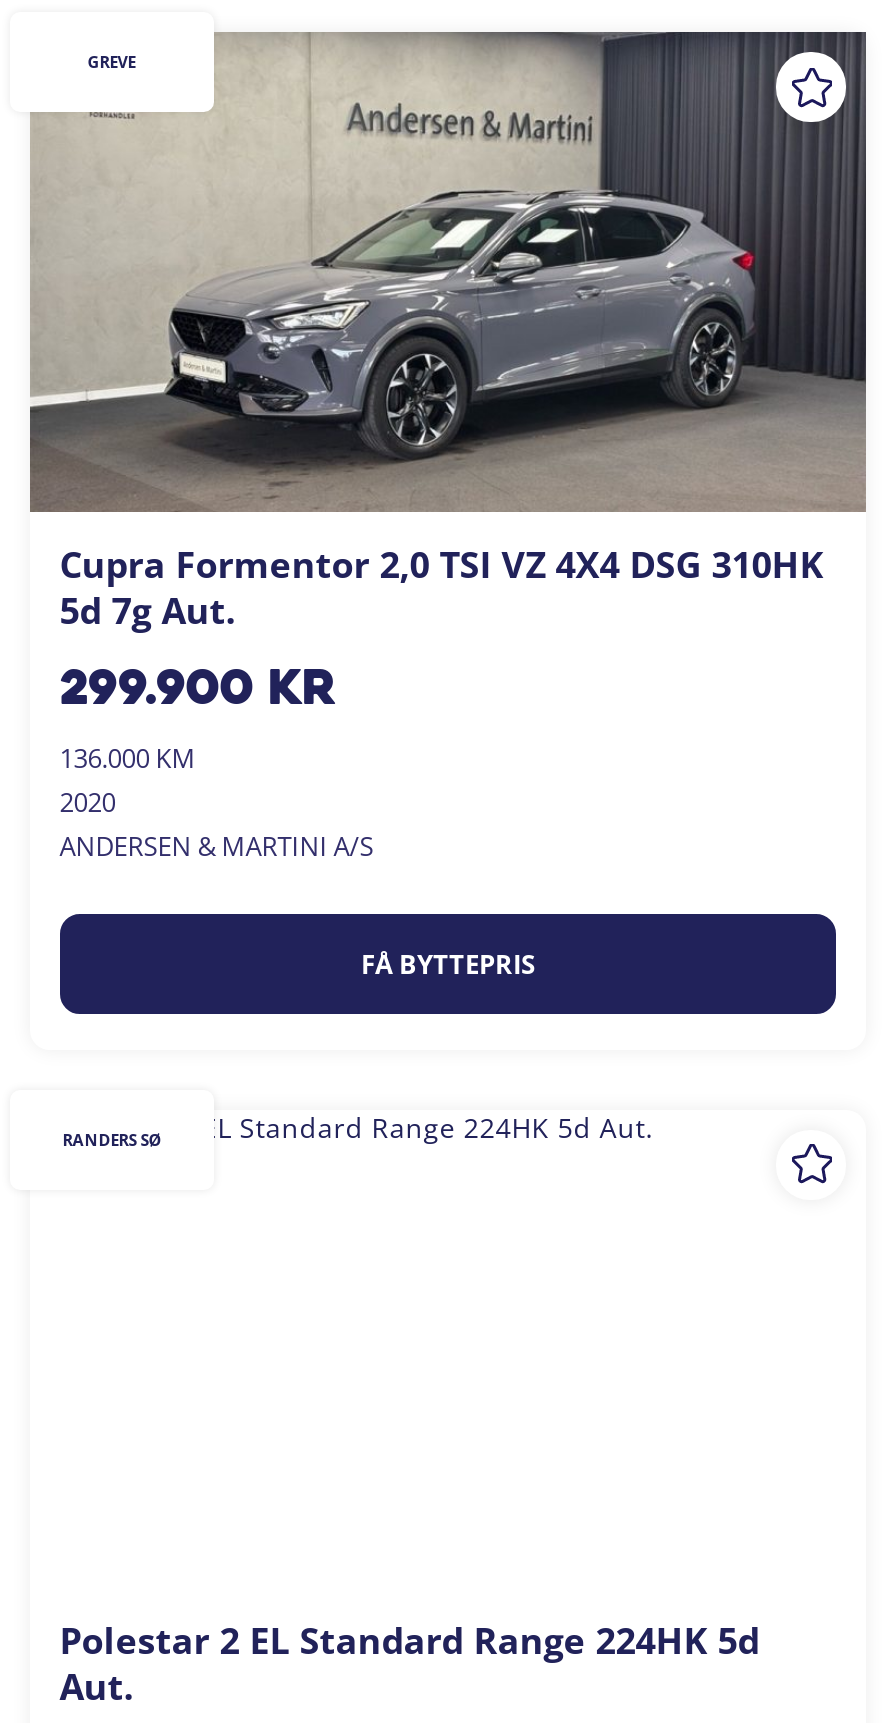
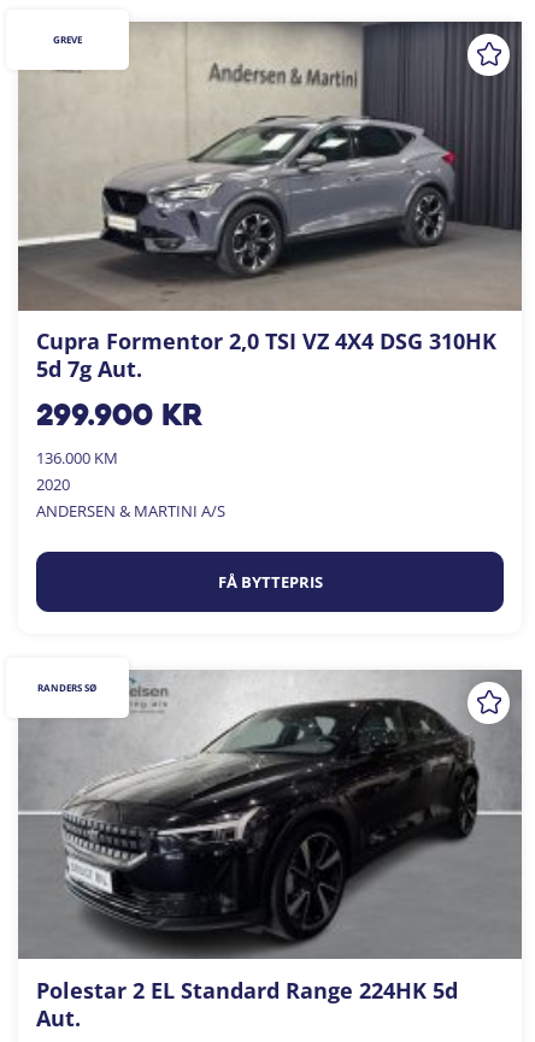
+ [image]
